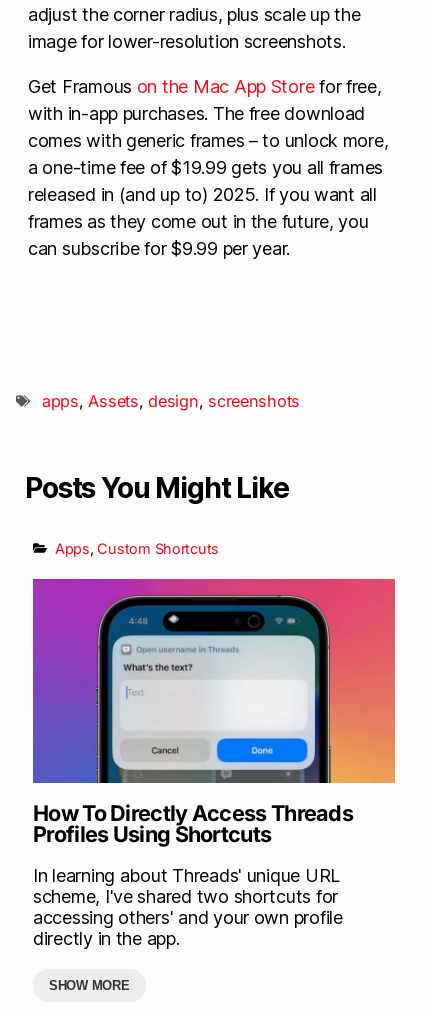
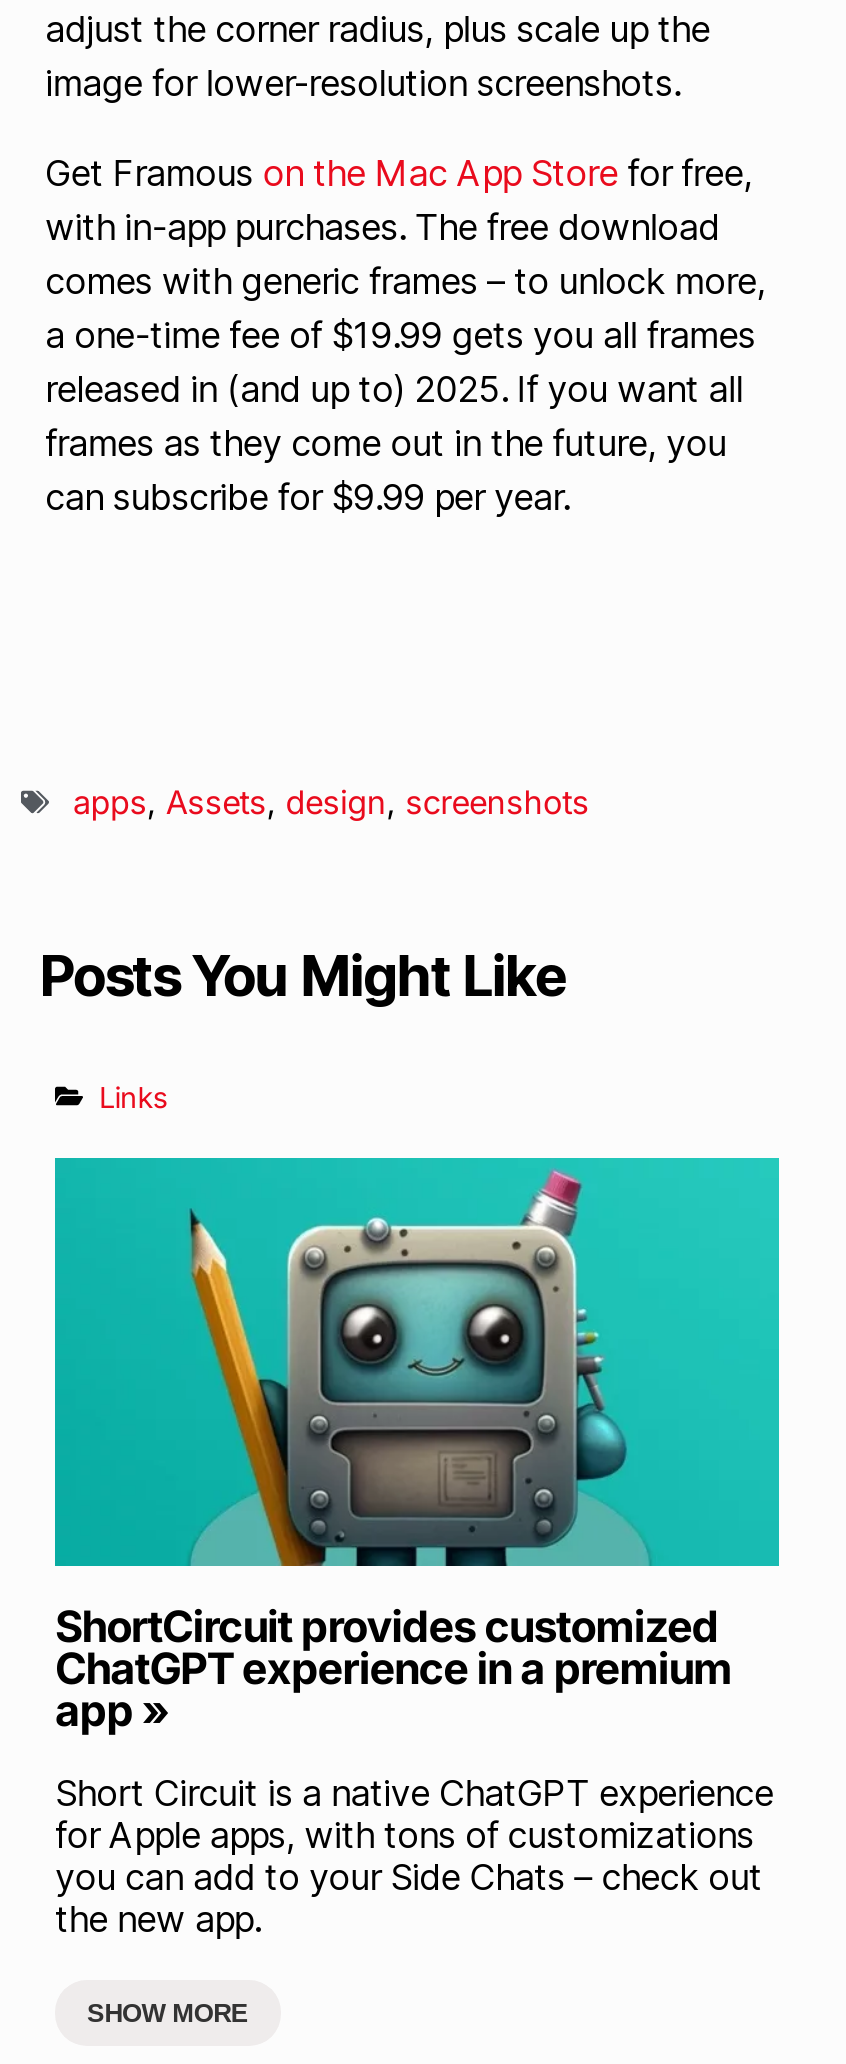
- Apps, Custom Shortcuts
+ Links

- [image]
- How To Directly Access Threads
- Profiles Using Shortcuts
+ [image]
+ ShortCircuit provides customized
+ ChatGPT experience in a premium
+ app »

- In learning about Threads' unique URL
- scheme, I've shared two shortcuts for
- accessing others' and your own profile
- directly in the app.
+ Short Circuit is a native ChatGPT experience
+ for Apple apps, with tons of customizations
+ you can add to your Side Chats – check out
+ the new app.
